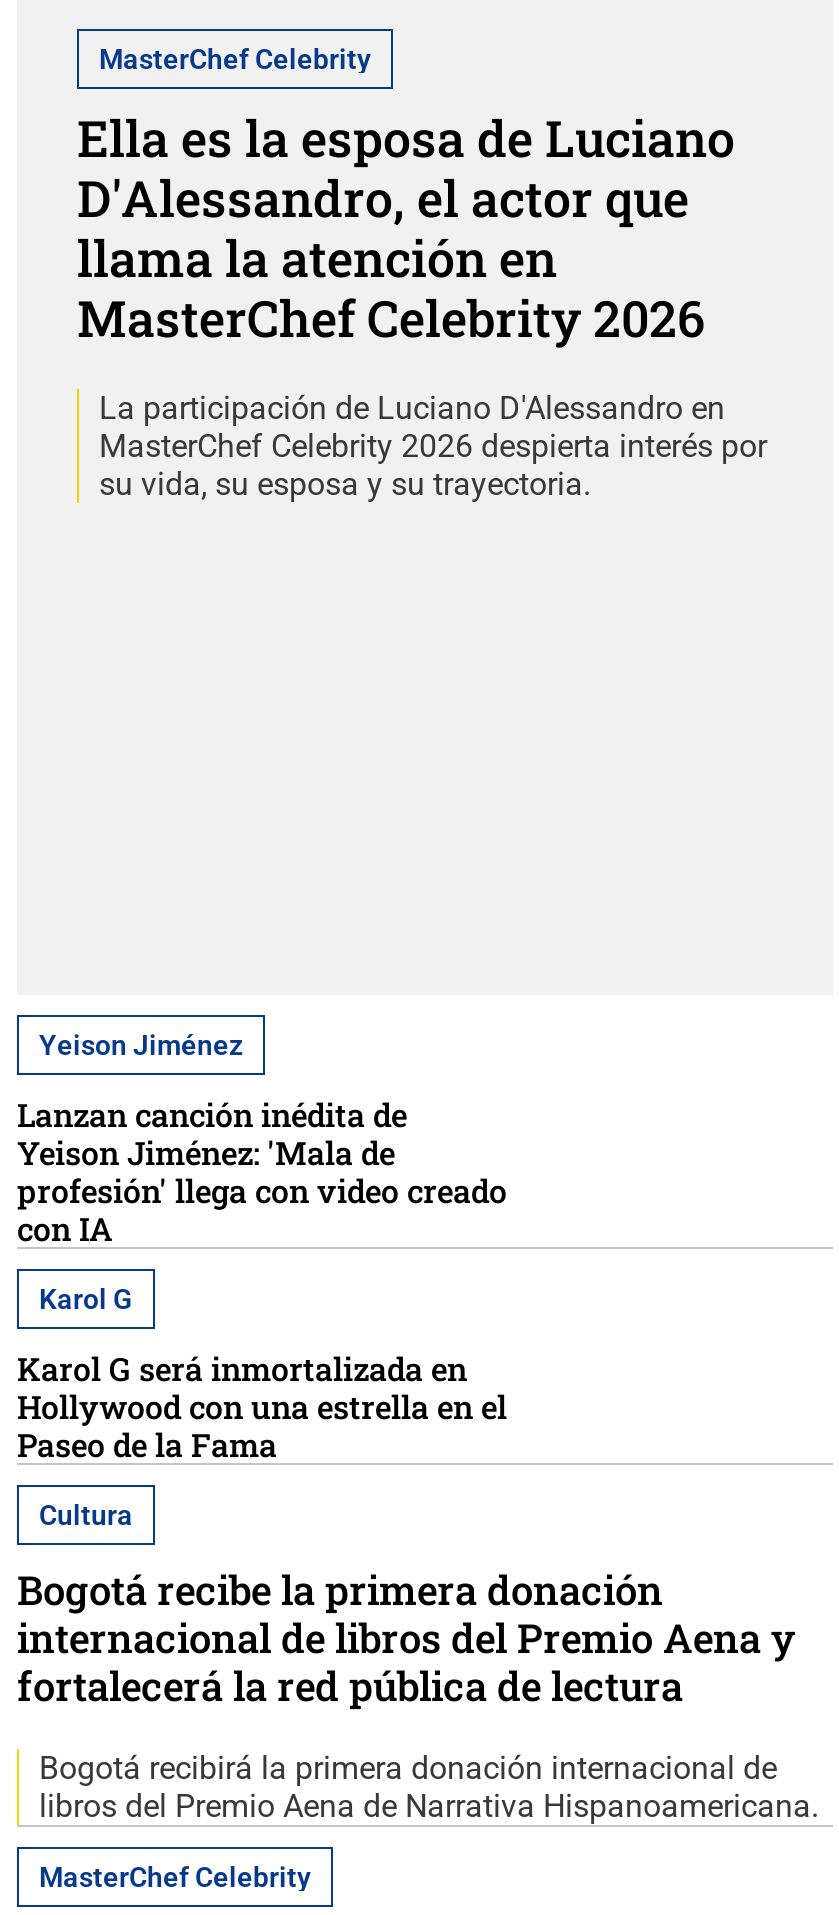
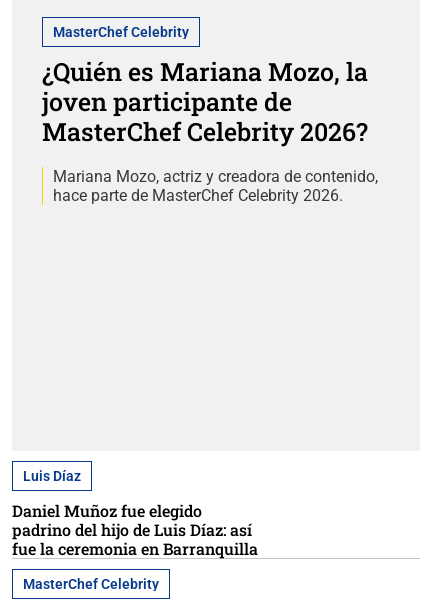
- Ella es la esposa de Luciano
- D'Alessandro, el actor que
- llama la atención en
- MasterChef Celebrity 2026
- La participación de Luciano D'Alessandro en
- MasterChef Celebrity 2026 despierta interés por
- su vida, su esposa y su trayectoria.
+ ¿Quién es Mariana Mozo, la
+ joven participante de
+ MasterChef Celebrity 2026?
+ Mariana Mozo, actriz y creadora de contenido,
+ hace parte de MasterChef Celebrity 2026.

- Yeison Jiménez
- Lanzan canción inédita de
- Yeison Jiménez: 'Mala de
- profesión' llega con video creado
- con IA
- Karol G
- Karol G será inmortalizada en
- Hollywood con una estrella en el
- Paseo de la Fama
- Cultura
- Bogotá recibe la primera donación
- internacional de libros del Premio Aena y
- fortalecerá la red pública de lectura
- Bogotá recibirá la primera donación internacional de
- libros del Premio Aena de Narrativa Hispanoamericana.
+ Luis Díaz
+ Daniel Muñoz fue elegido
+ padrino del hijo de Luis Díaz: así
+ fue la ceremonia en Barranquilla
